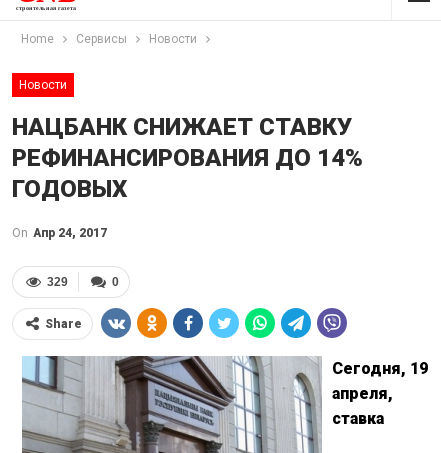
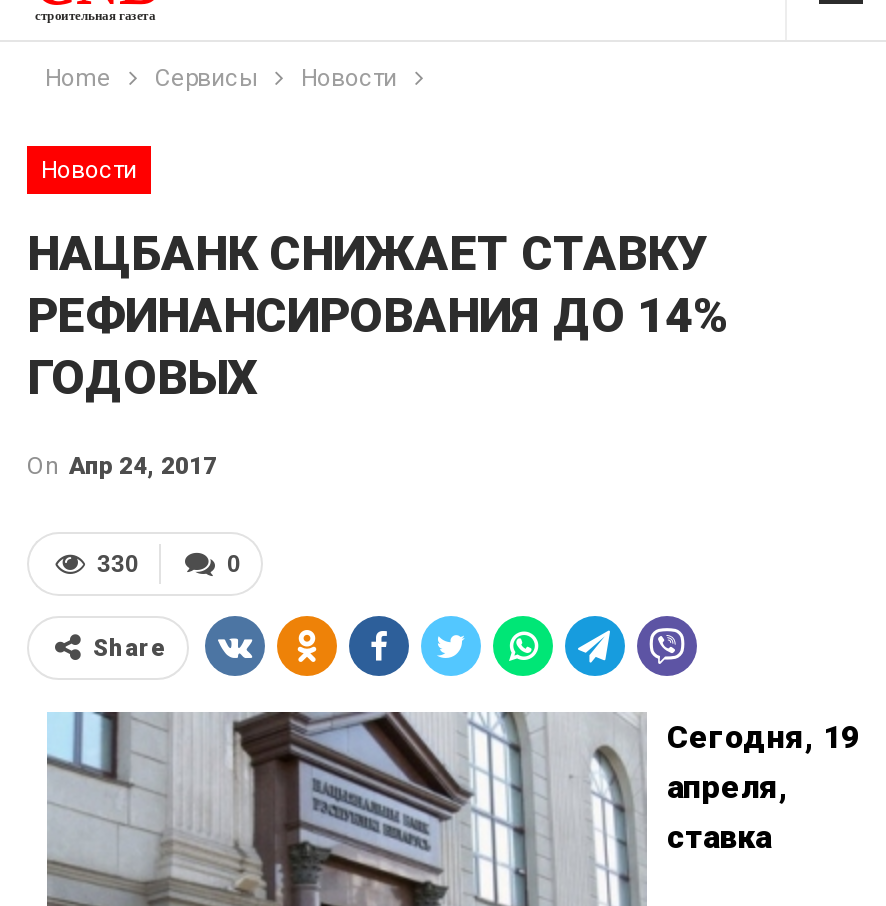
- 329
+ 330
